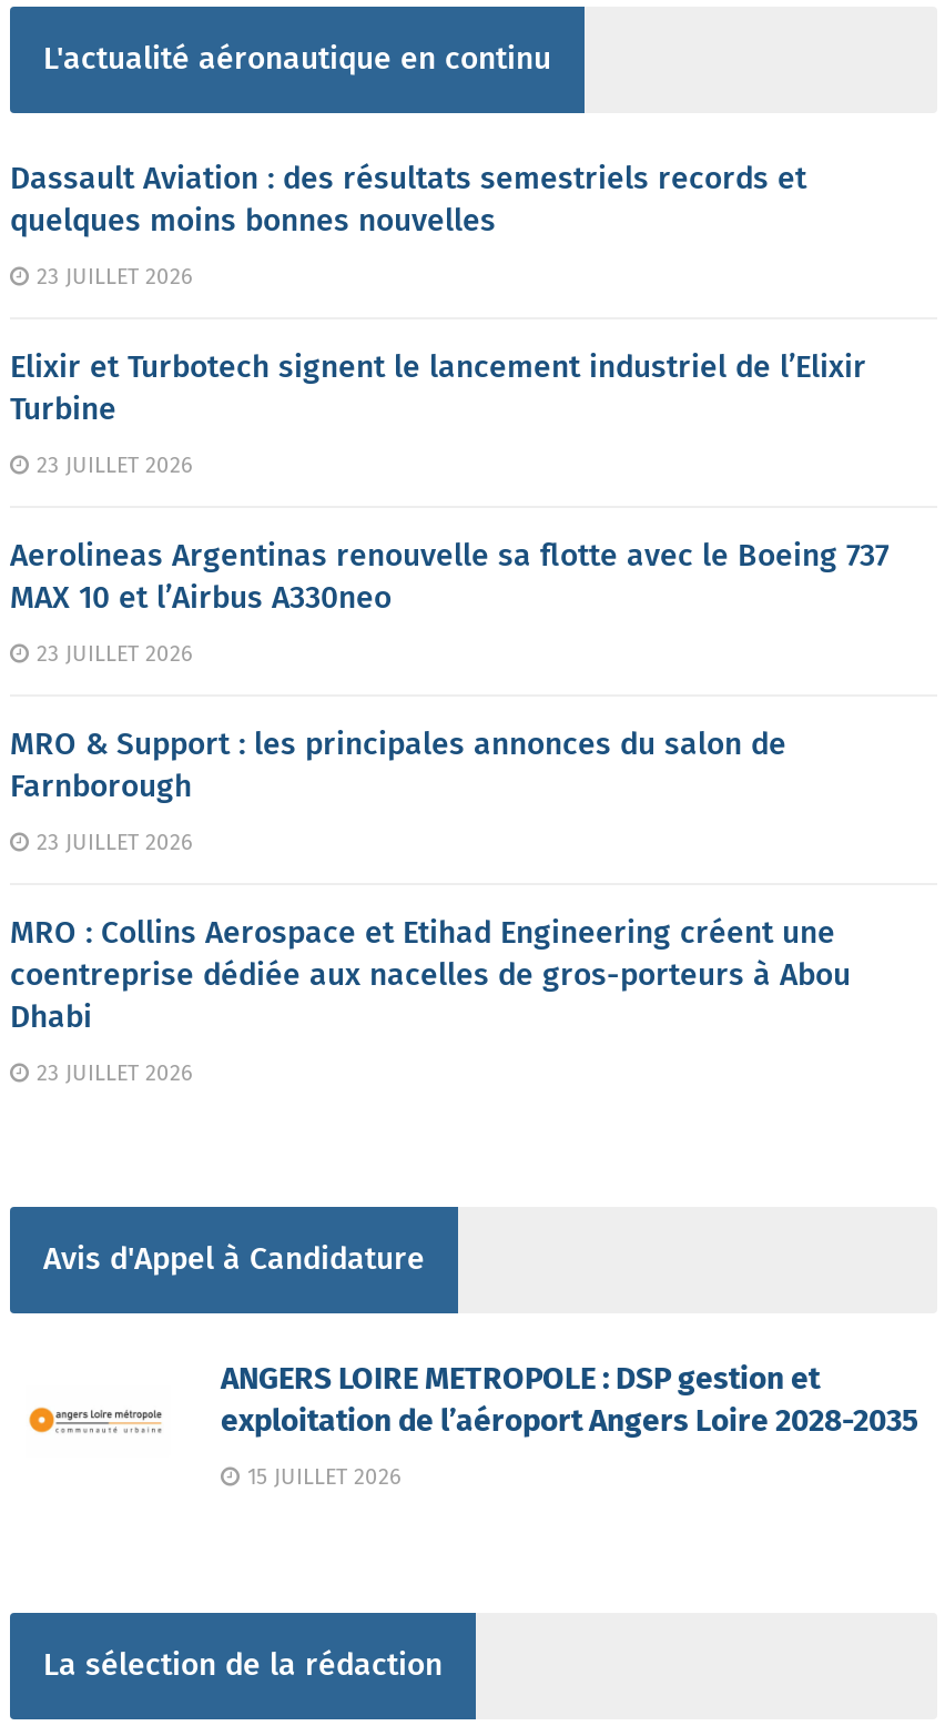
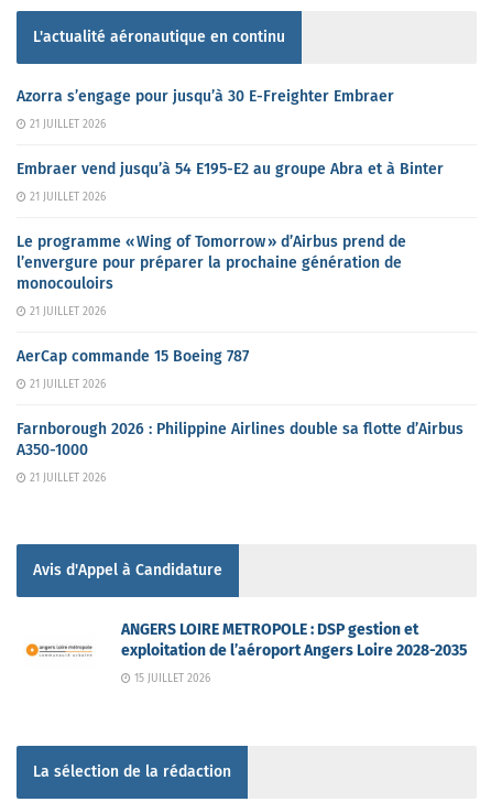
- Dassault Aviation : des résultats semestriels records et
- quelques moins bonnes nouvelles
+ Azorra s’engage pour jusqu’à 30 E-Freighter Embraer

- 23 JUILLET 2026
+ 21 JUILLET 2026

- Elixir et Turbotech signent le lancement industriel de l’Elixir
- Turbine
+ Embraer vend jusqu’à 54 E195-E2 au groupe Abra et à Binter

- 23 JUILLET 2026
+ 21 JUILLET 2026

- Aerolineas Argentinas renouvelle sa flotte avec le Boeing 737
- MAX 10 et l’Airbus A330neo
+ Le programme « Wing of Tomorrow » d’Airbus prend de
+ l’envergure pour préparer la prochaine génération de
+ monocouloirs

- 23 JUILLET 2026
+ 21 JUILLET 2026

- MRO & Support : les principales annonces du salon de
- Farnborough
+ AerCap commande 15 Boeing 787

- 23 JUILLET 2026
+ 21 JUILLET 2026

- MRO : Collins Aerospace et Etihad Engineering créent une
- coentreprise dédiée aux nacelles de gros-porteurs à Abou
- Dhabi
+ Farnborough 2026 : Philippine Airlines double sa flotte d’Airbus
+ A350-1000

- 23 JUILLET 2026
+ 21 JUILLET 2026
